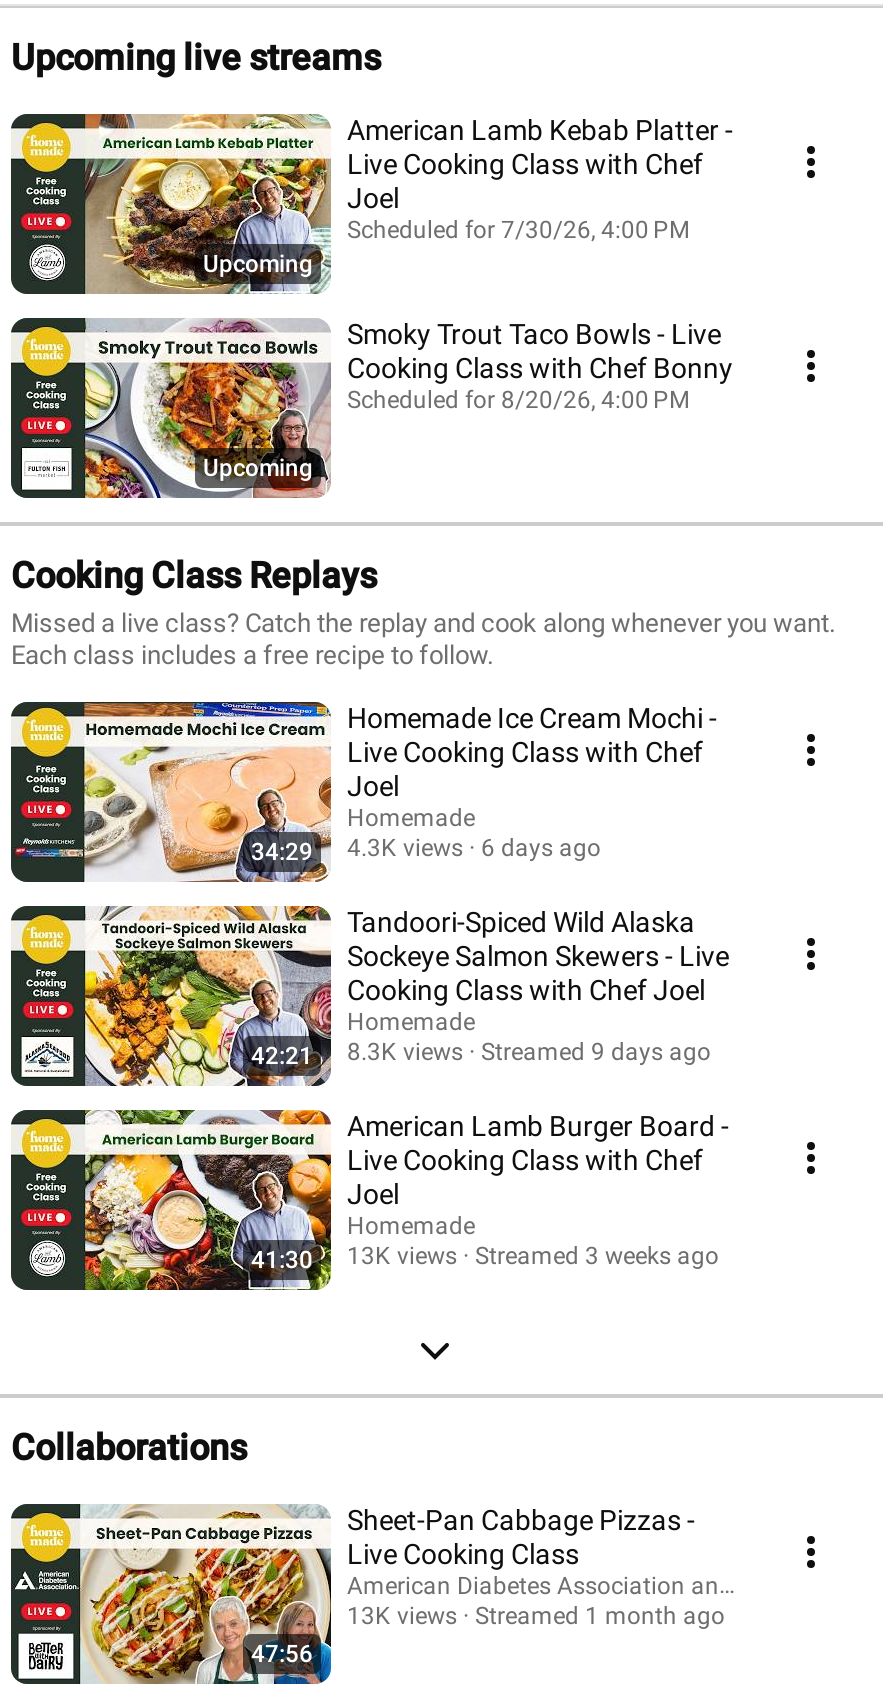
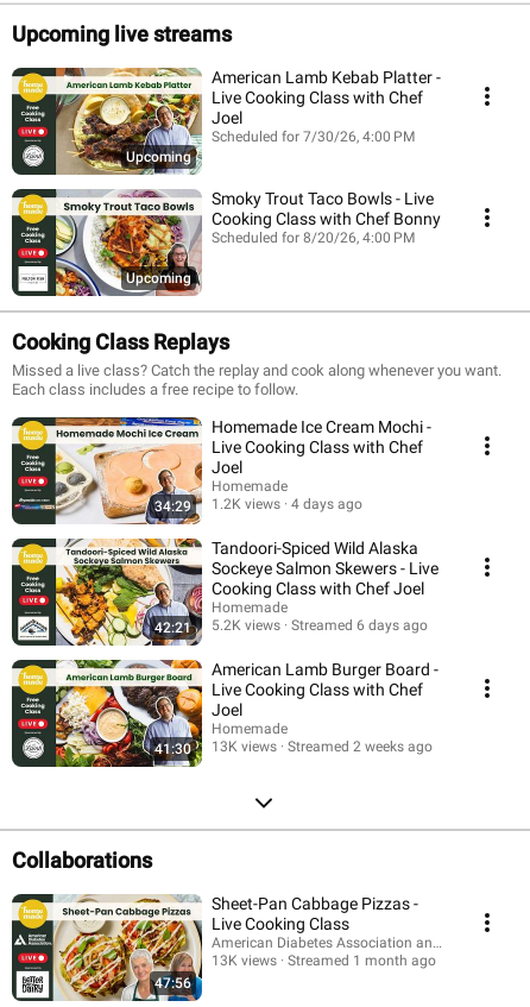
- 4.3K views
+ 1.2K views

- 6 days ago
+ 4 days ago

- 8.3K views
+ 5.2K views

- Streamed 9 days ago
+ Streamed 6 days ago

- Streamed 3 weeks ago
+ Streamed 2 weeks ago
